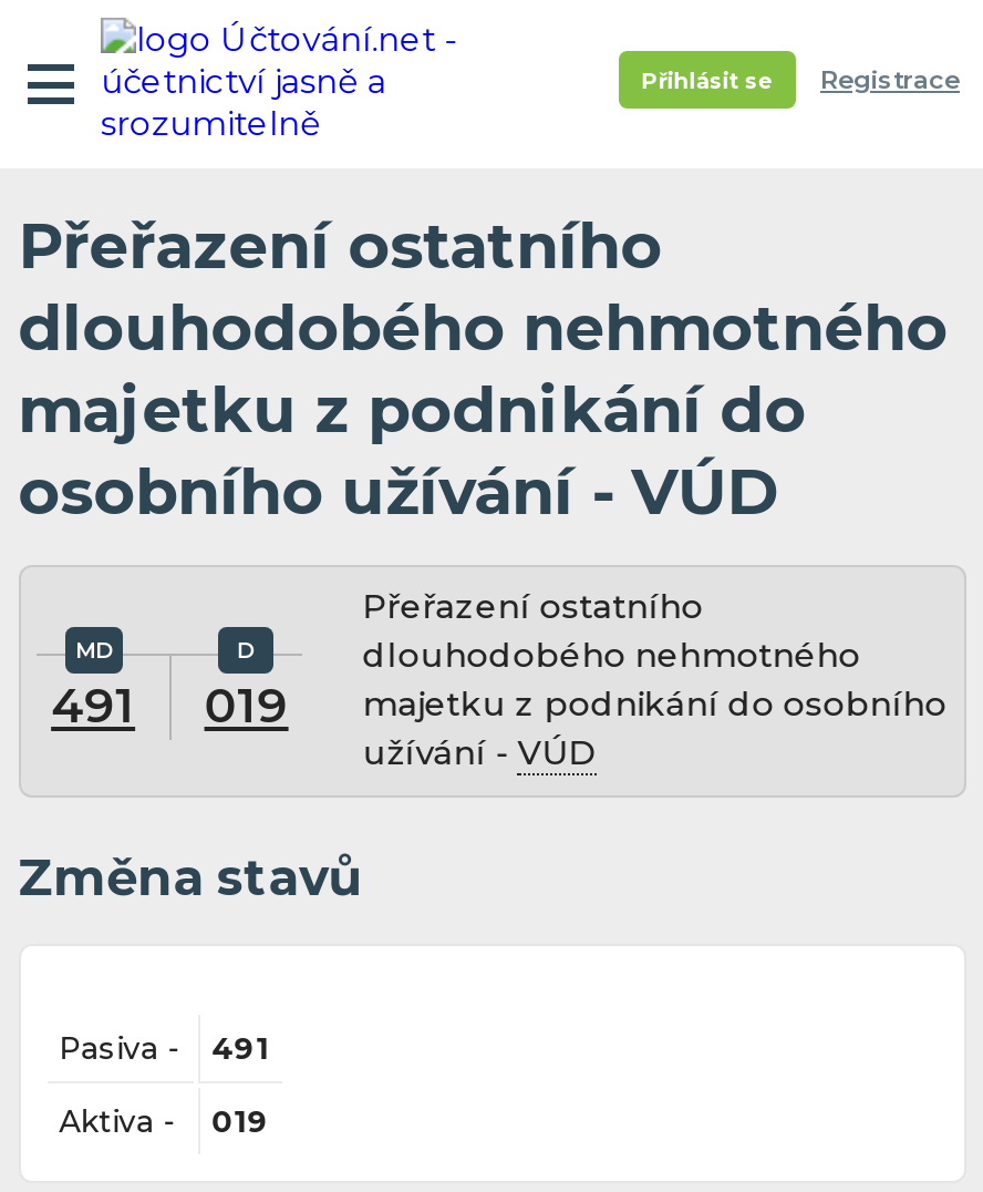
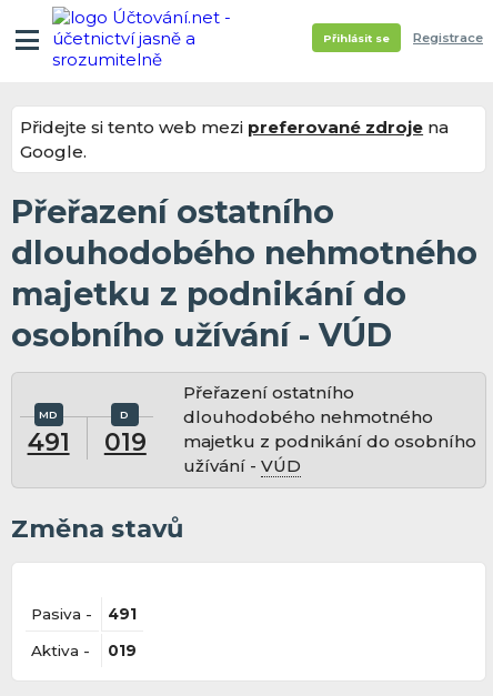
+ Přidejte si tento web mezi preferované zdroje na
+ Google.
